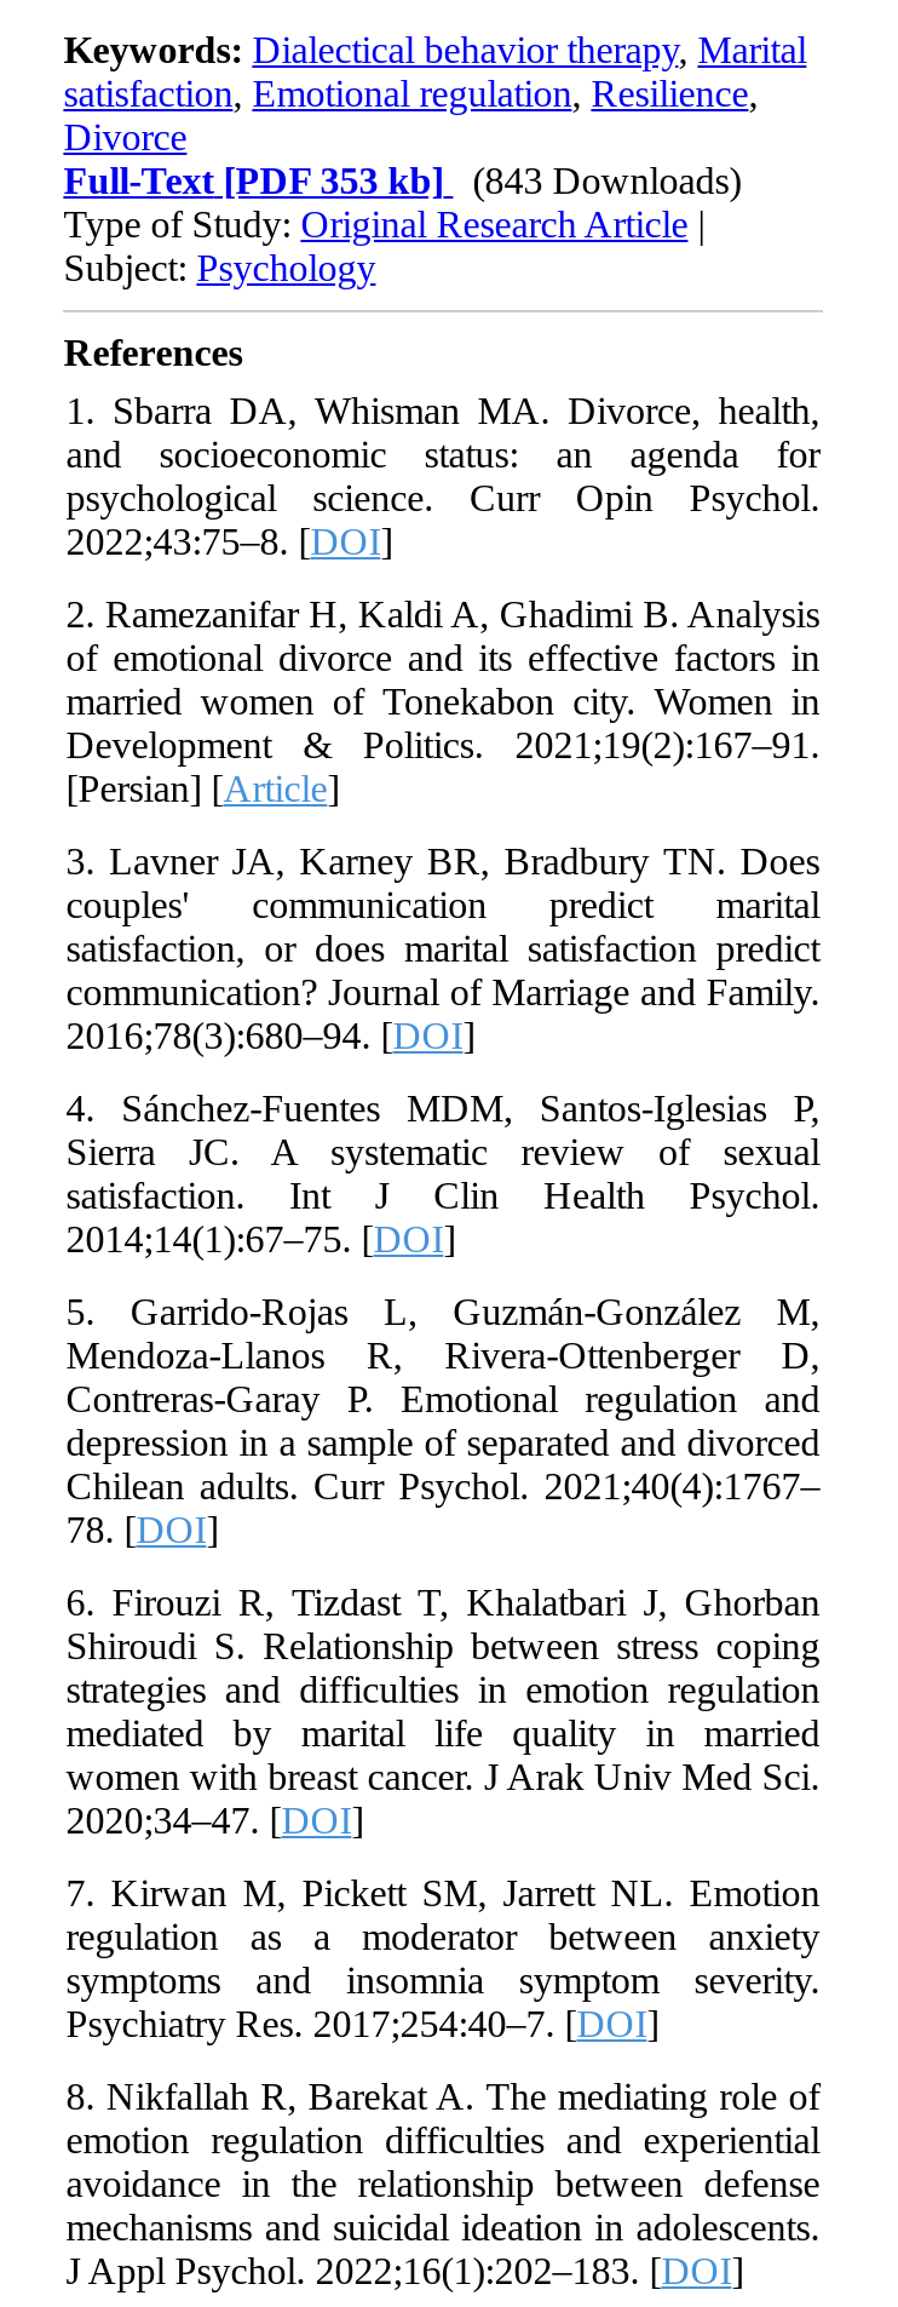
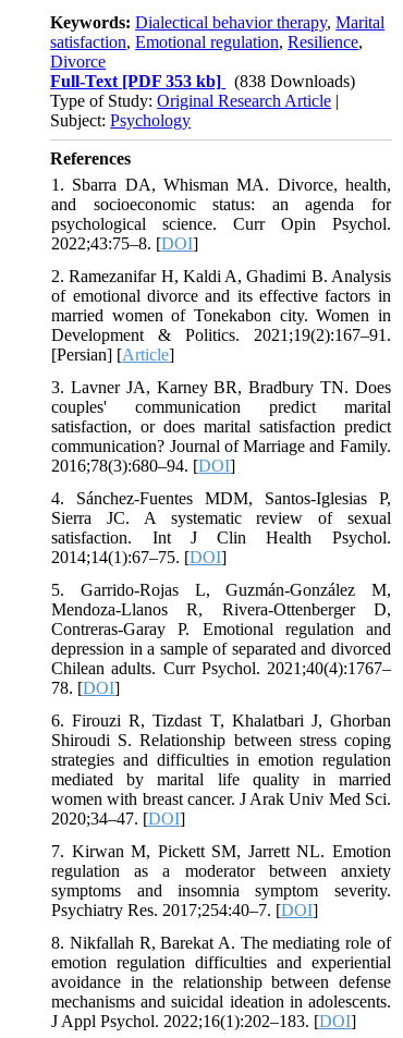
- Full-Text [PDF 353 kb] (843 Downloads)
+ Full-Text [PDF 353 kb] (838 Downloads)
